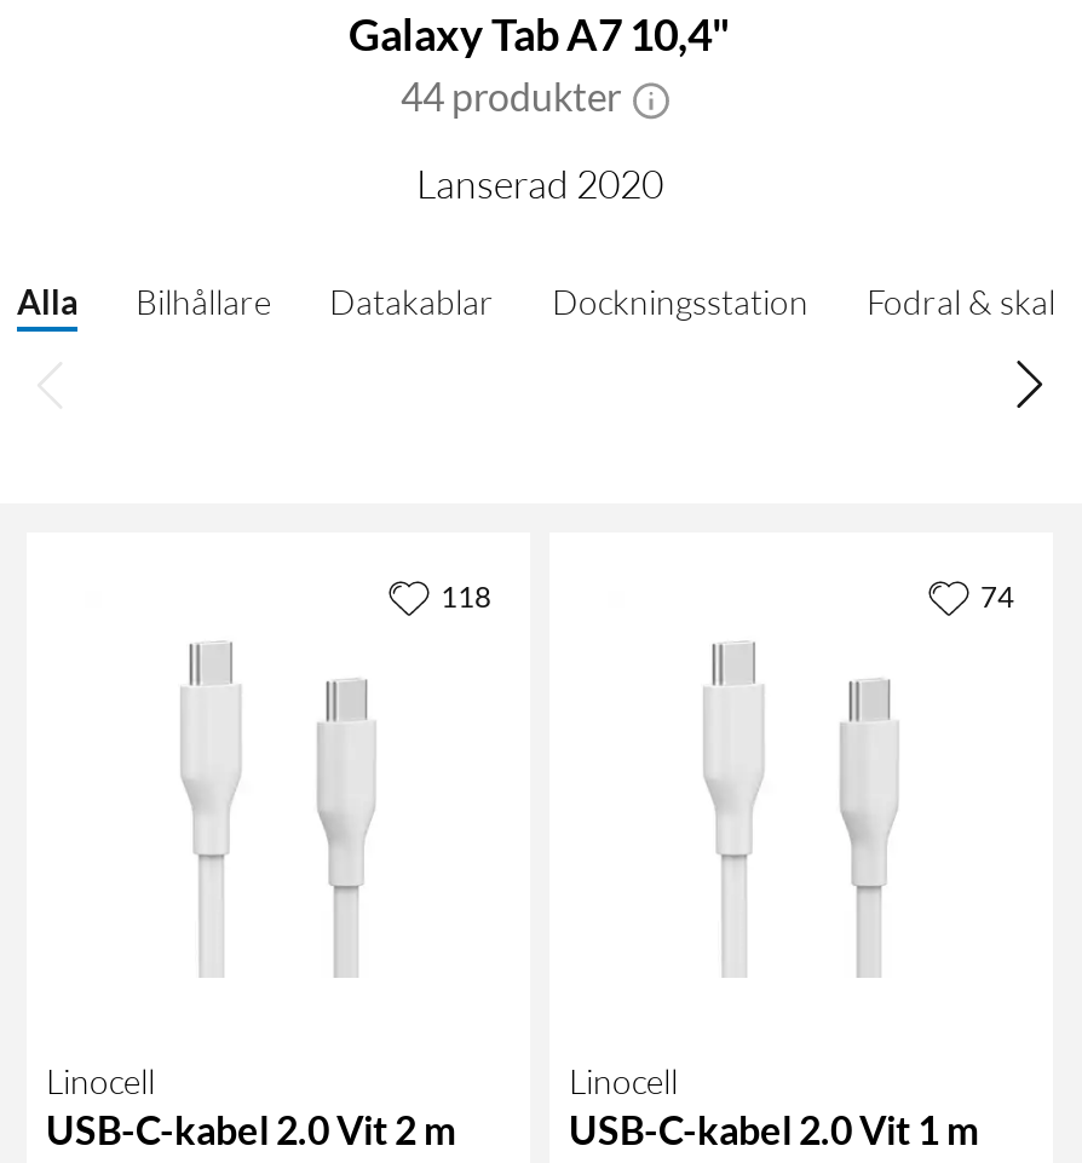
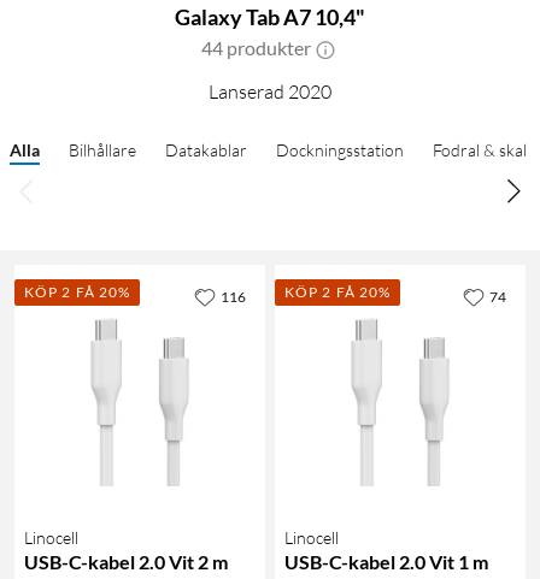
+ KÖP 2 FÅ 20%

- 118
+ 116
+ KÖP 2 FÅ 20%
